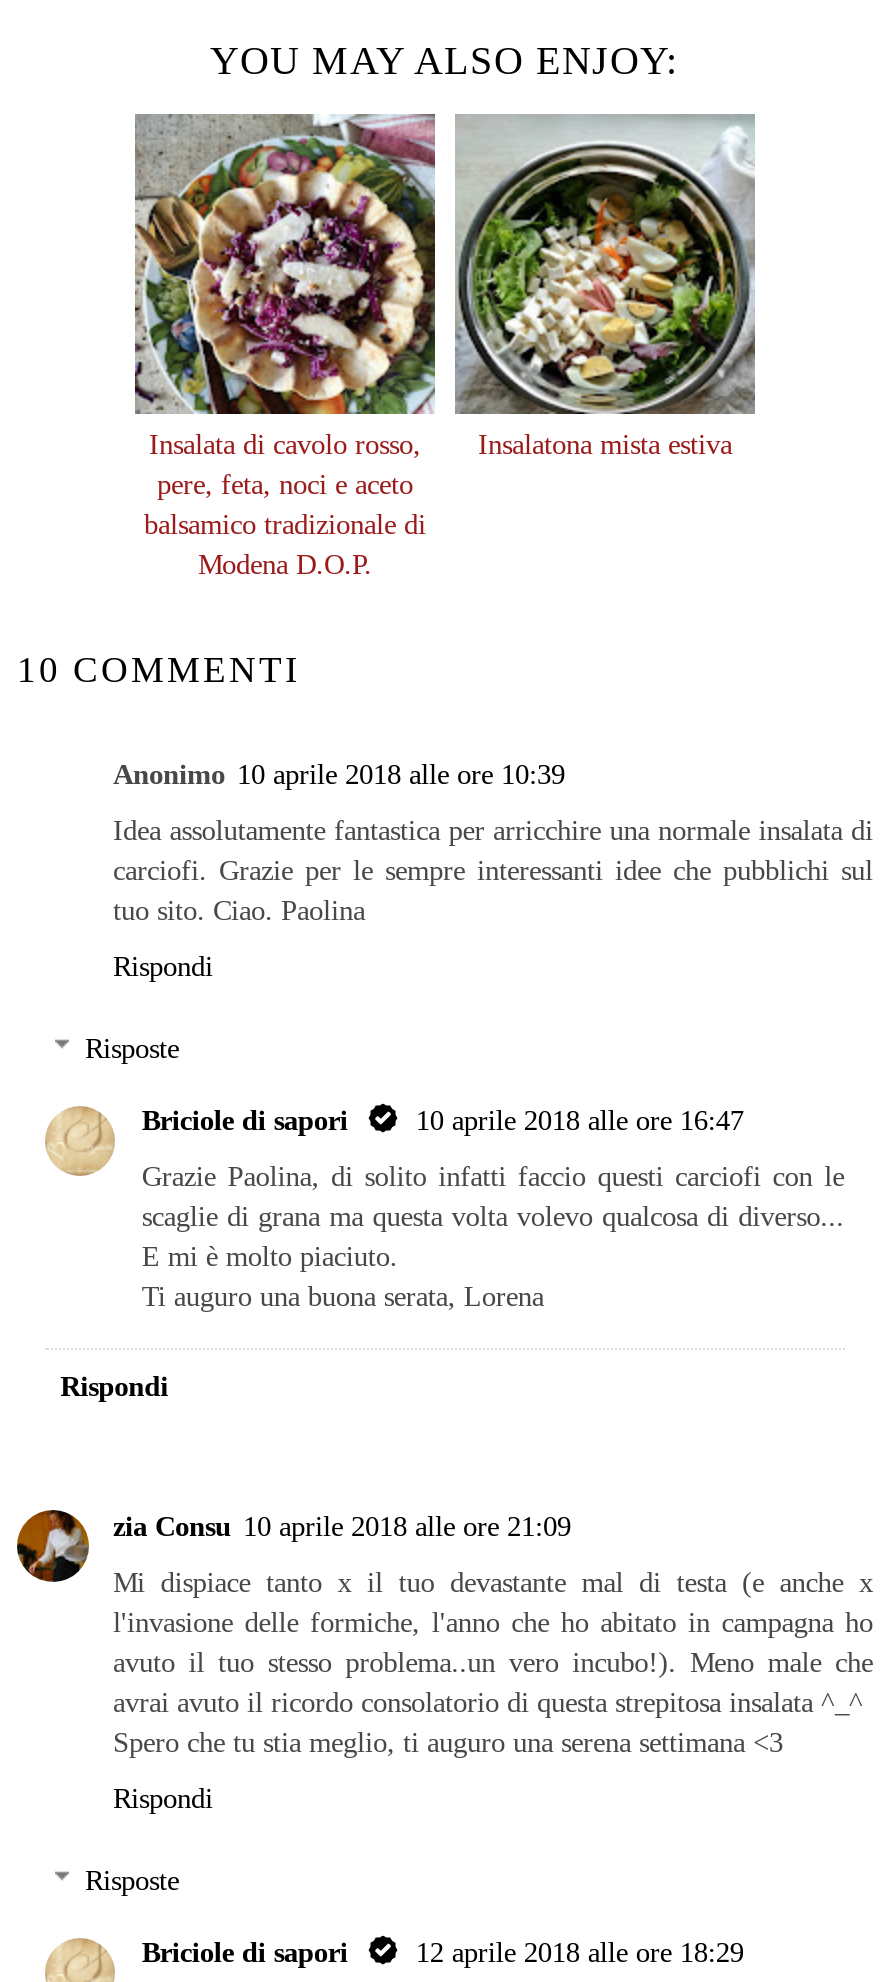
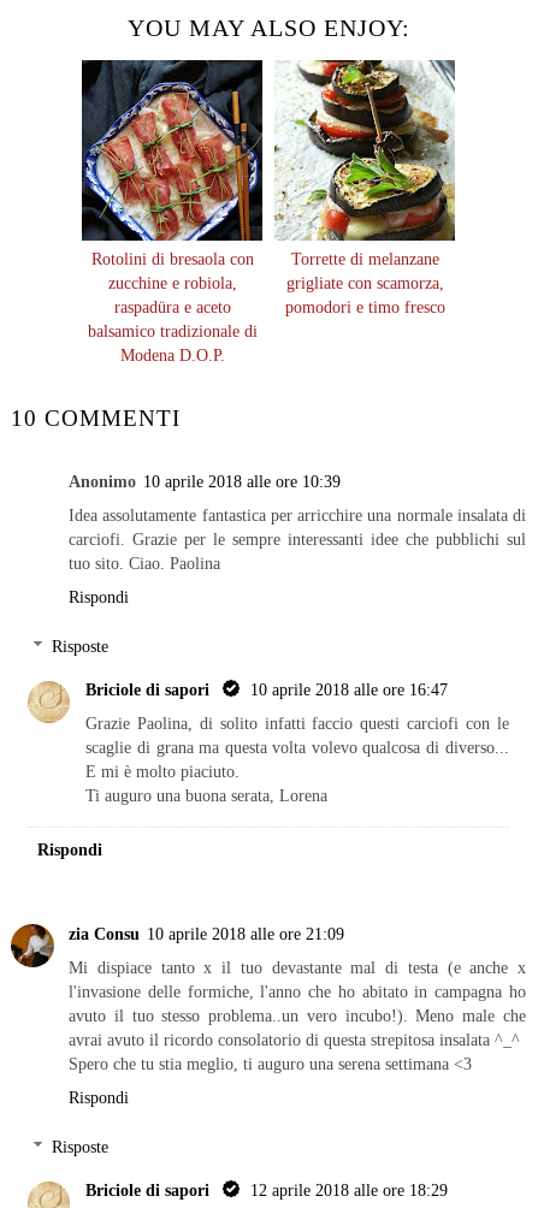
- [image]
- Insalata di cavolo rosso,
- pere, feta, noci e aceto
+ [image]
+ Rotolini di bresaola con
+ zucchine e robiola,
+ raspadüra e aceto

- [image]
- Insalatona mista estiva
+ [image]
+ Torrette di melanzane
+ grigliate con scamorza,
+ pomodori e timo fresco
